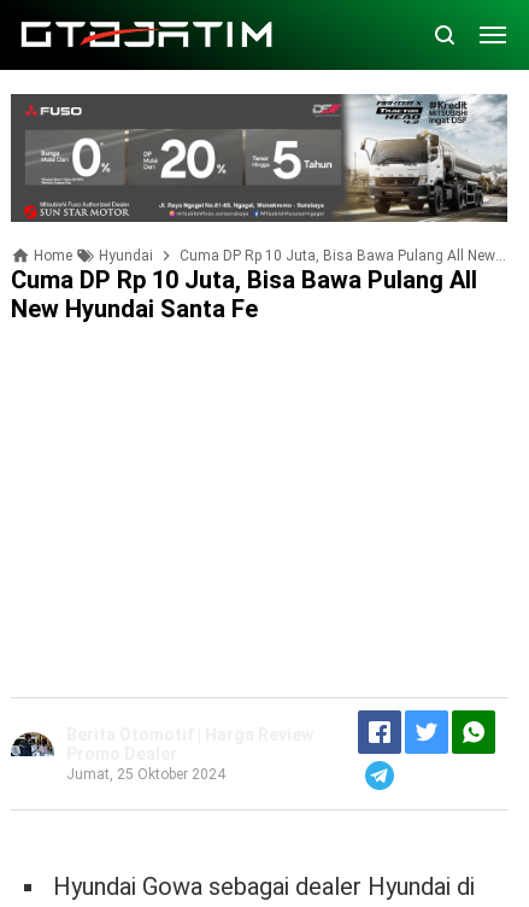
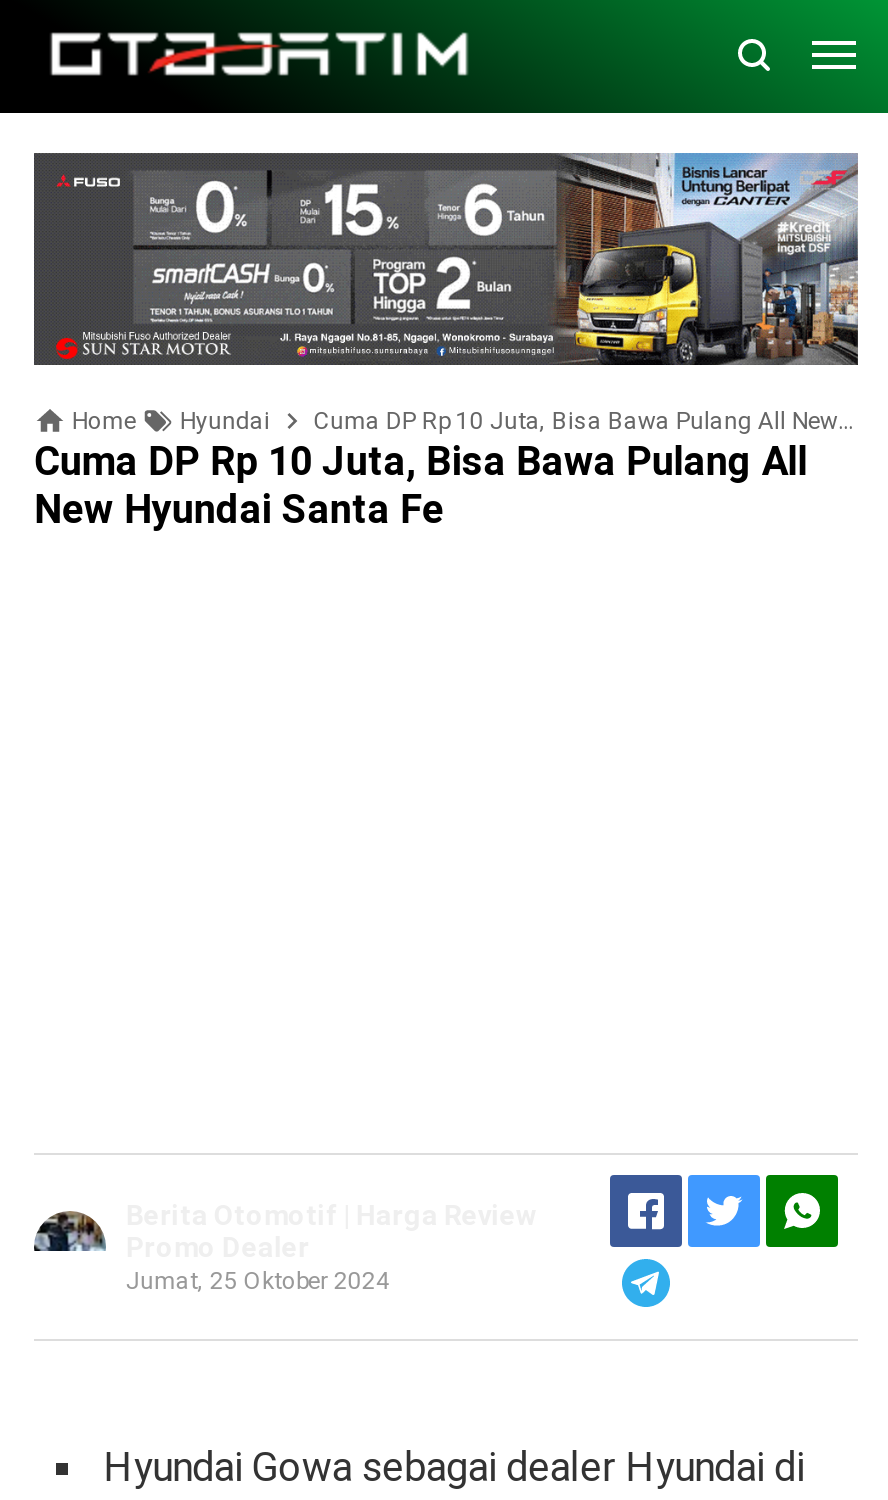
- [image]
+ [image]
